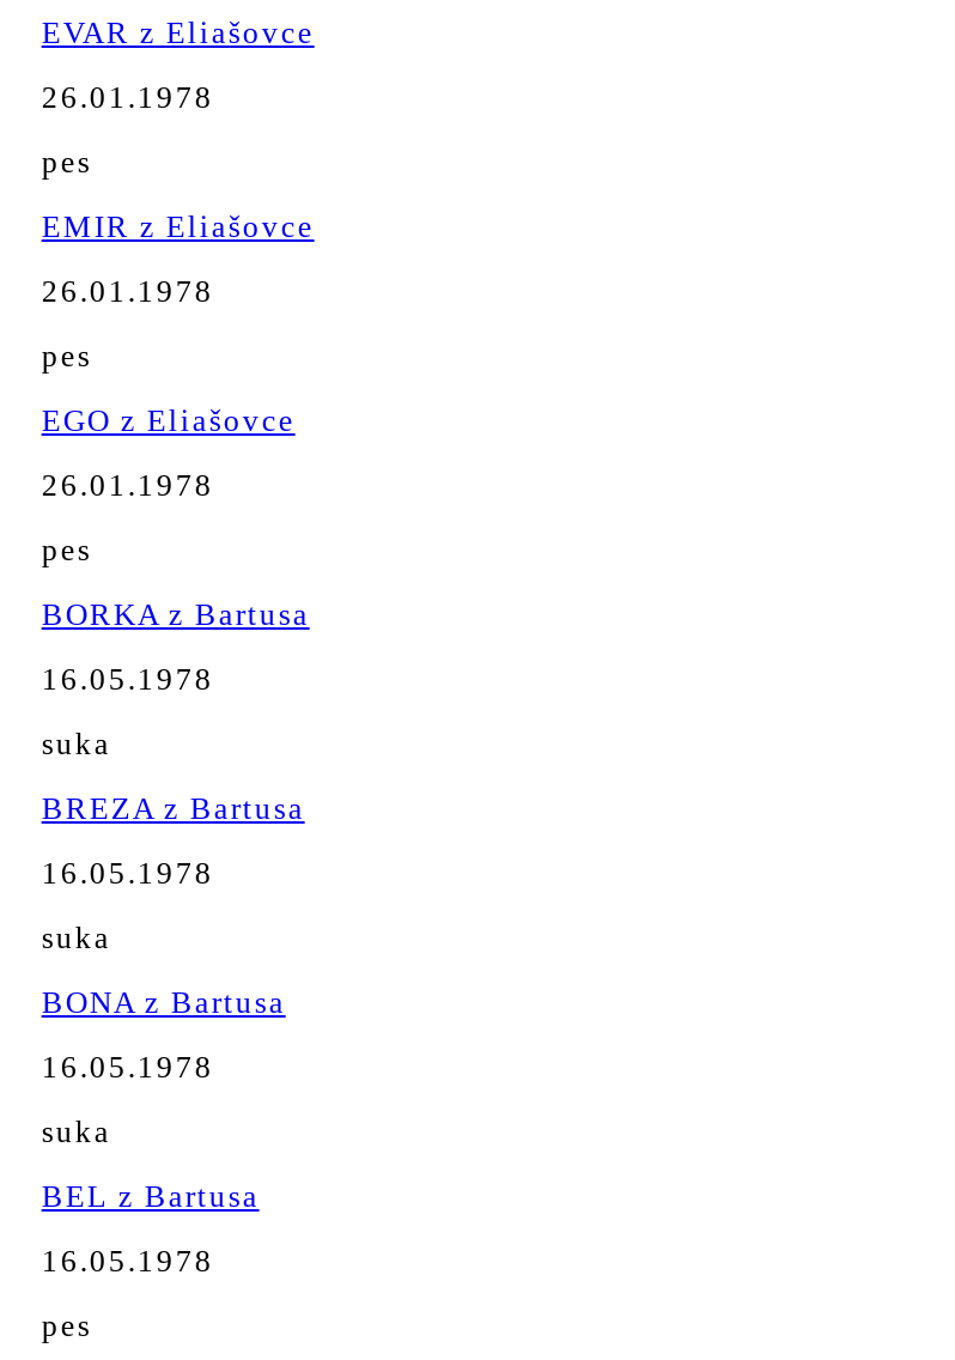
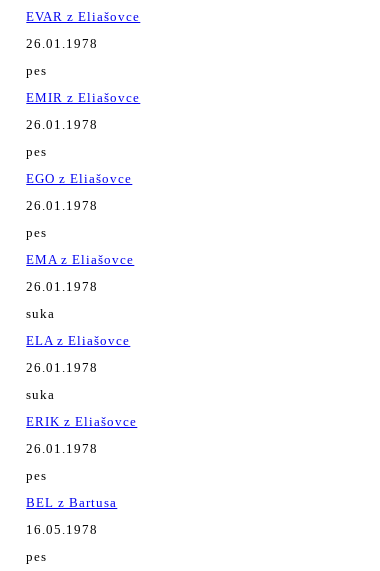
- BORKA z Bartusa
+ EMA z Eliašovce

- 16.05.1978
+ 26.01.1978

- BREZA z Bartusa
+ ELA z Eliašovce

- 16.05.1978
+ 26.01.1978

- BONA z Bartusa
+ ERIK z Eliašovce

- 16.05.1978
+ 26.01.1978

- suka
+ pes
